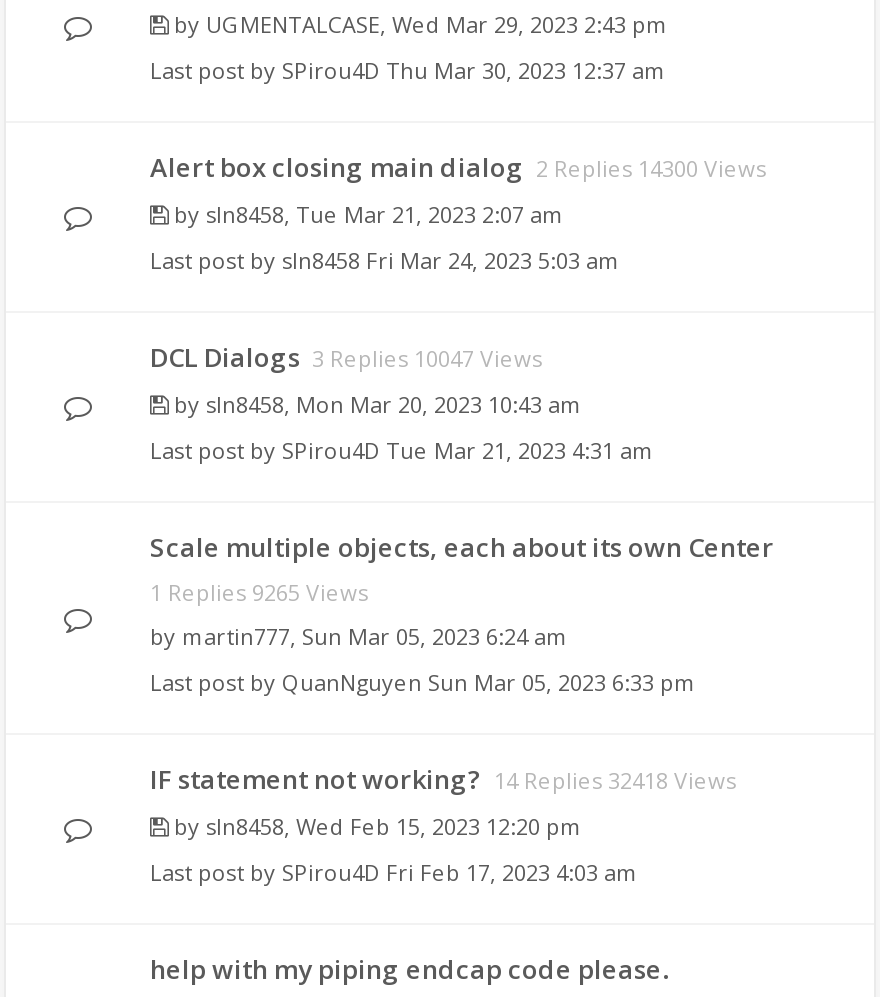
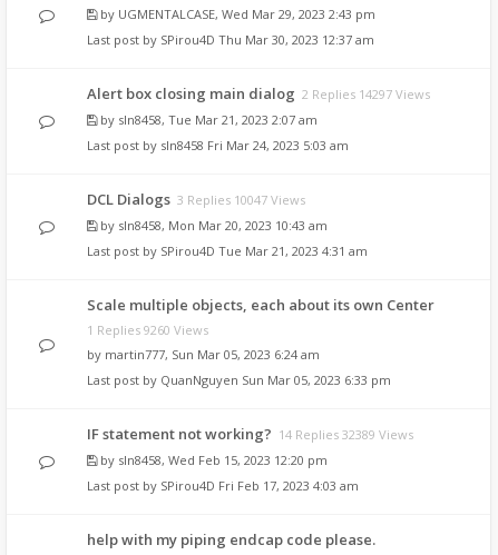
- Alert box closing main dialog 2 Replies 14300 Views
+ Alert box closing main dialog 2 Replies 14297 Views

- 1 Replies 9265 Views
+ 1 Replies 9260 Views

- IF statement not working? 14 Replies 32418 Views
+ IF statement not working? 14 Replies 32389 Views
